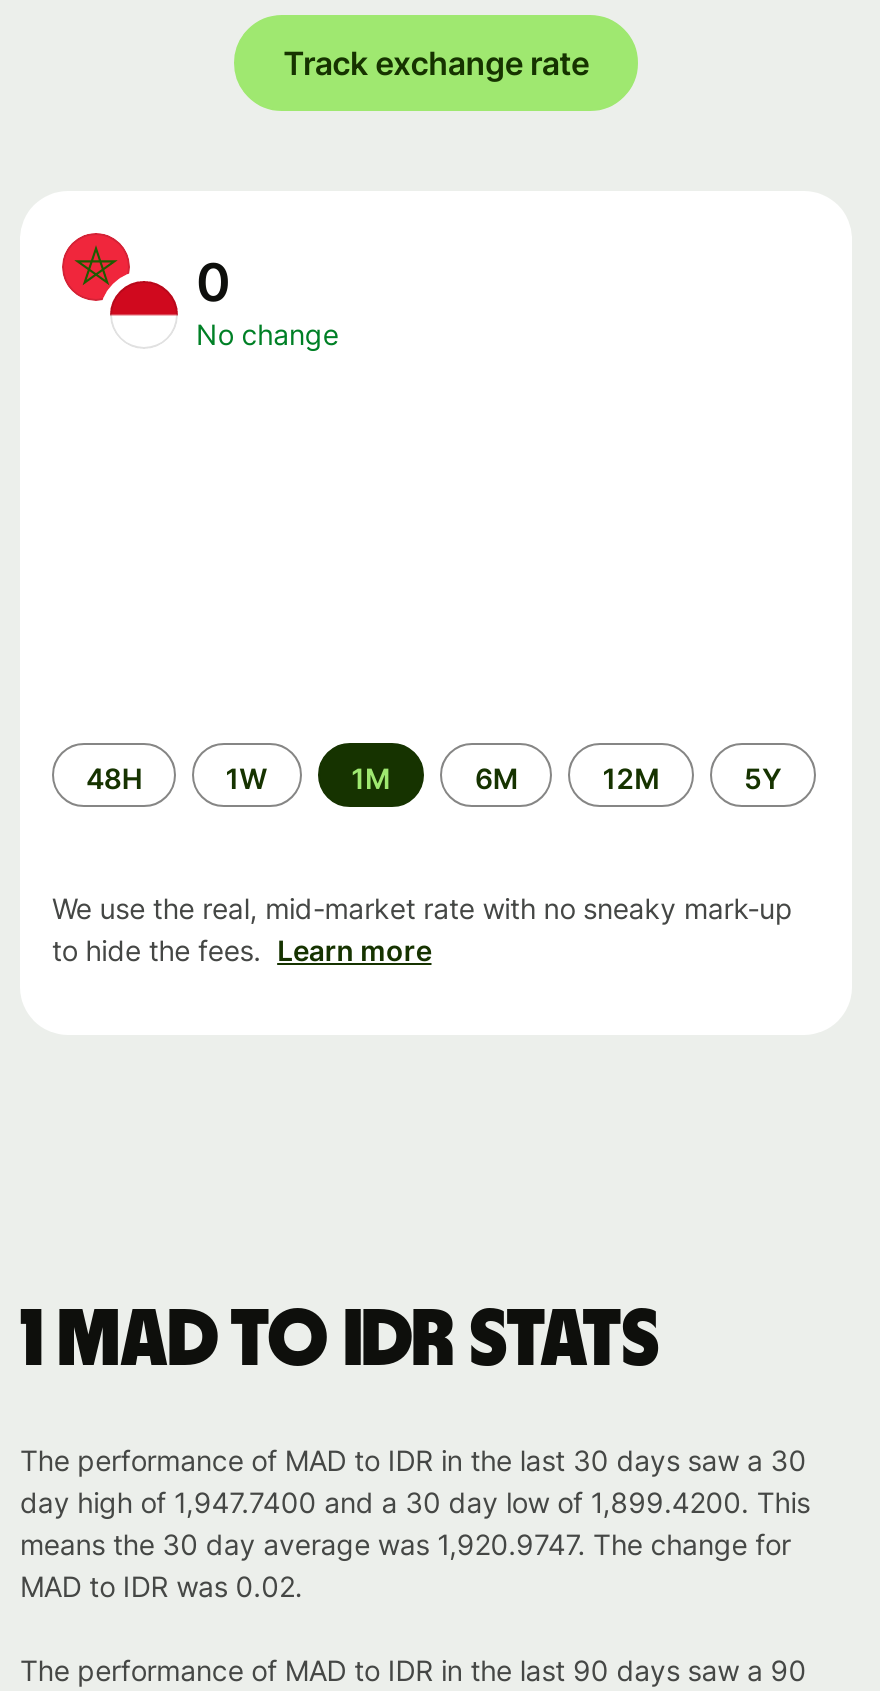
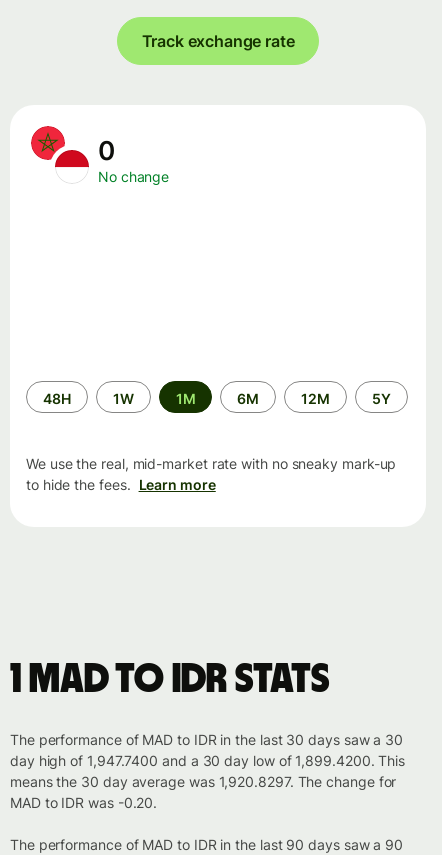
- means the 30 day average was 1,920.9747. The change for
+ means the 30 day average was 1,920.8297. The change for

- MAD to IDR was 0.02.
+ MAD to IDR was -0.20.
